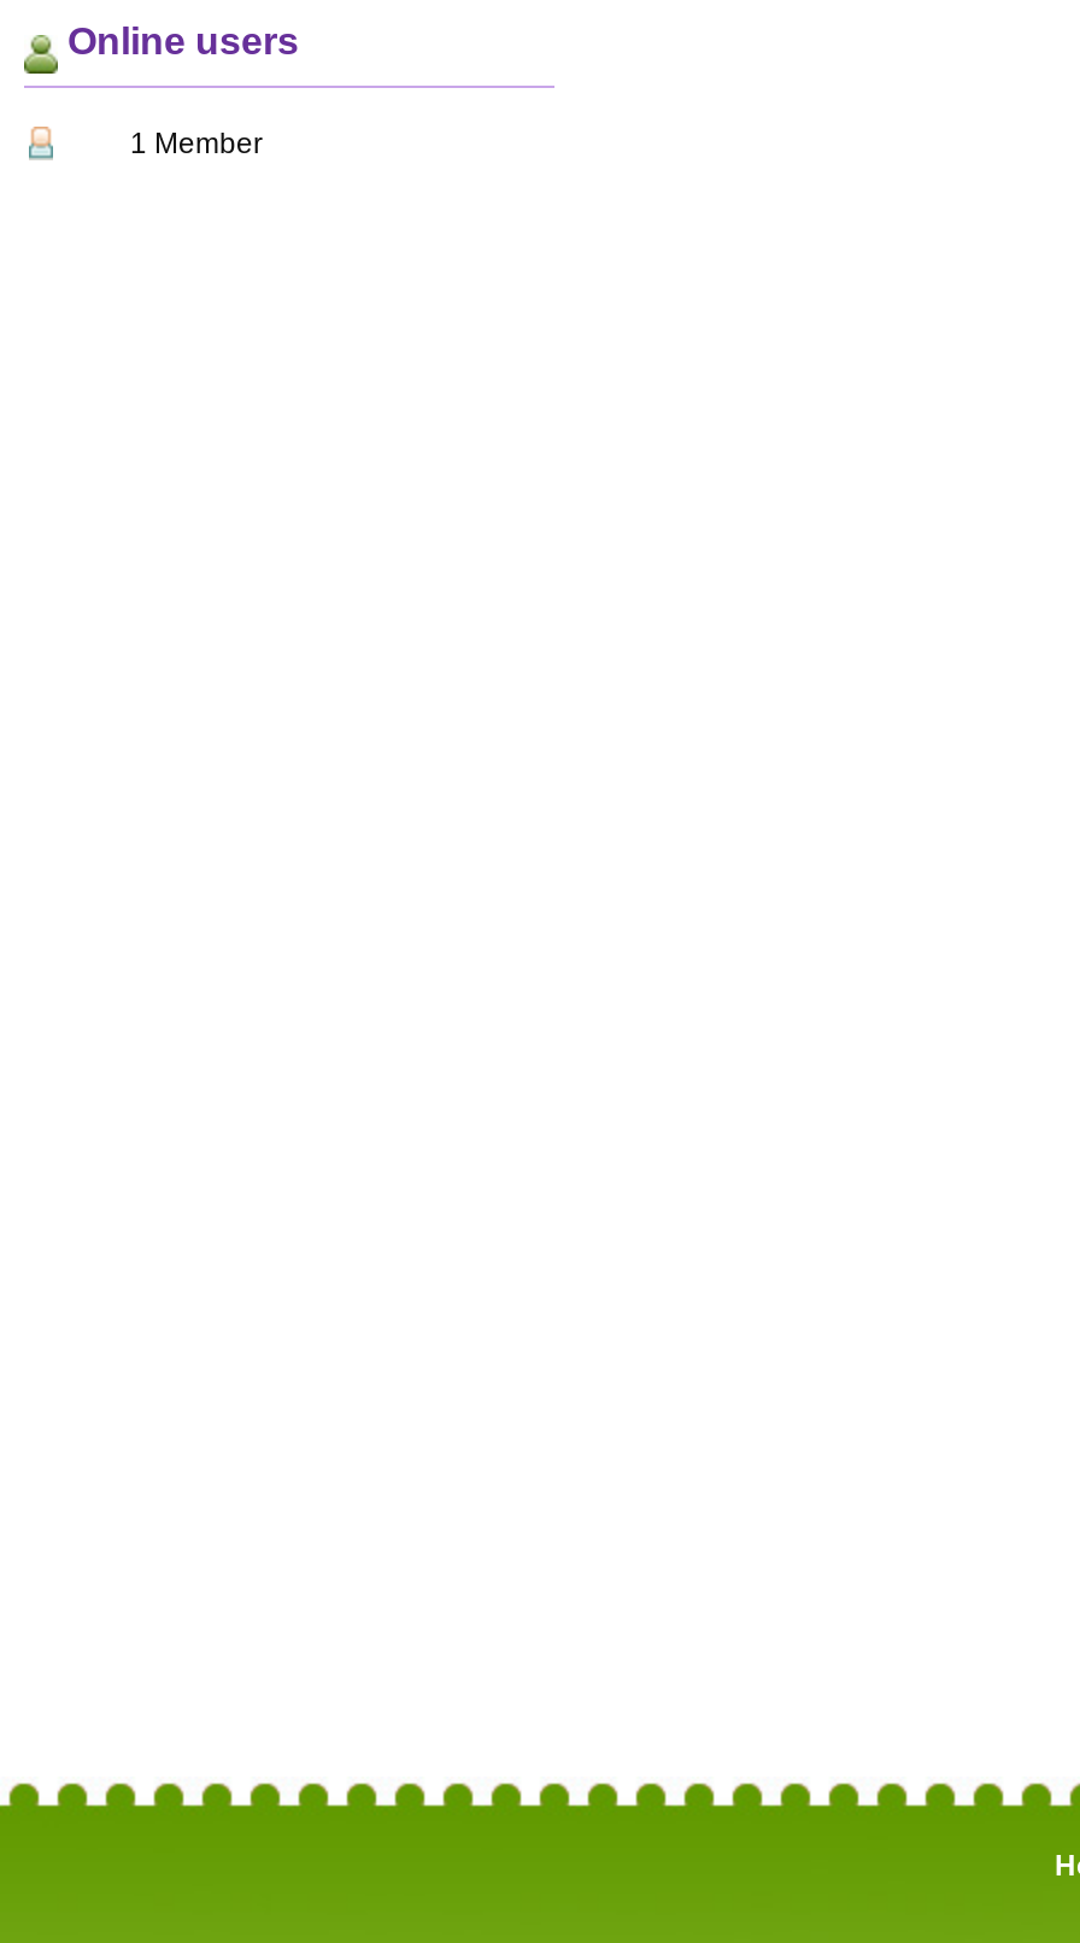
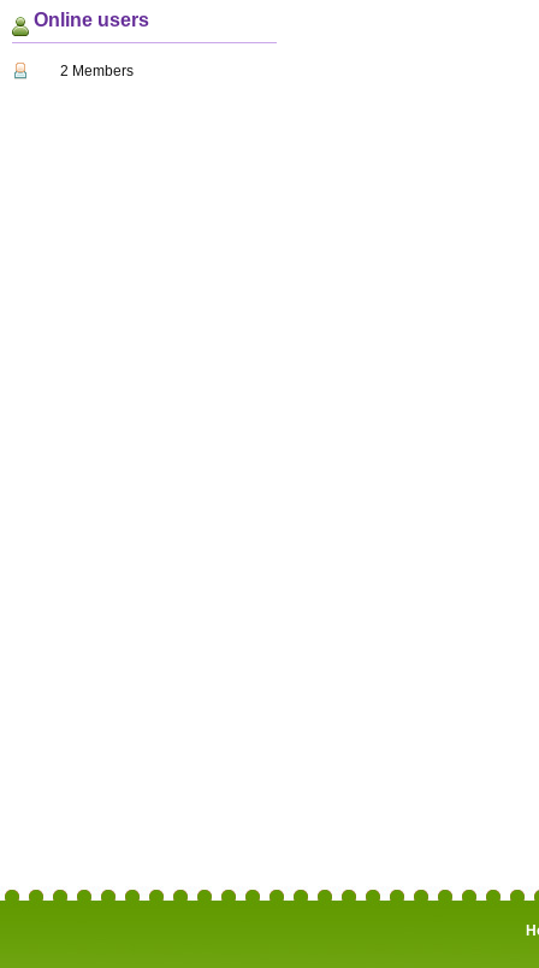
- 1 Member
+ 2 Members
